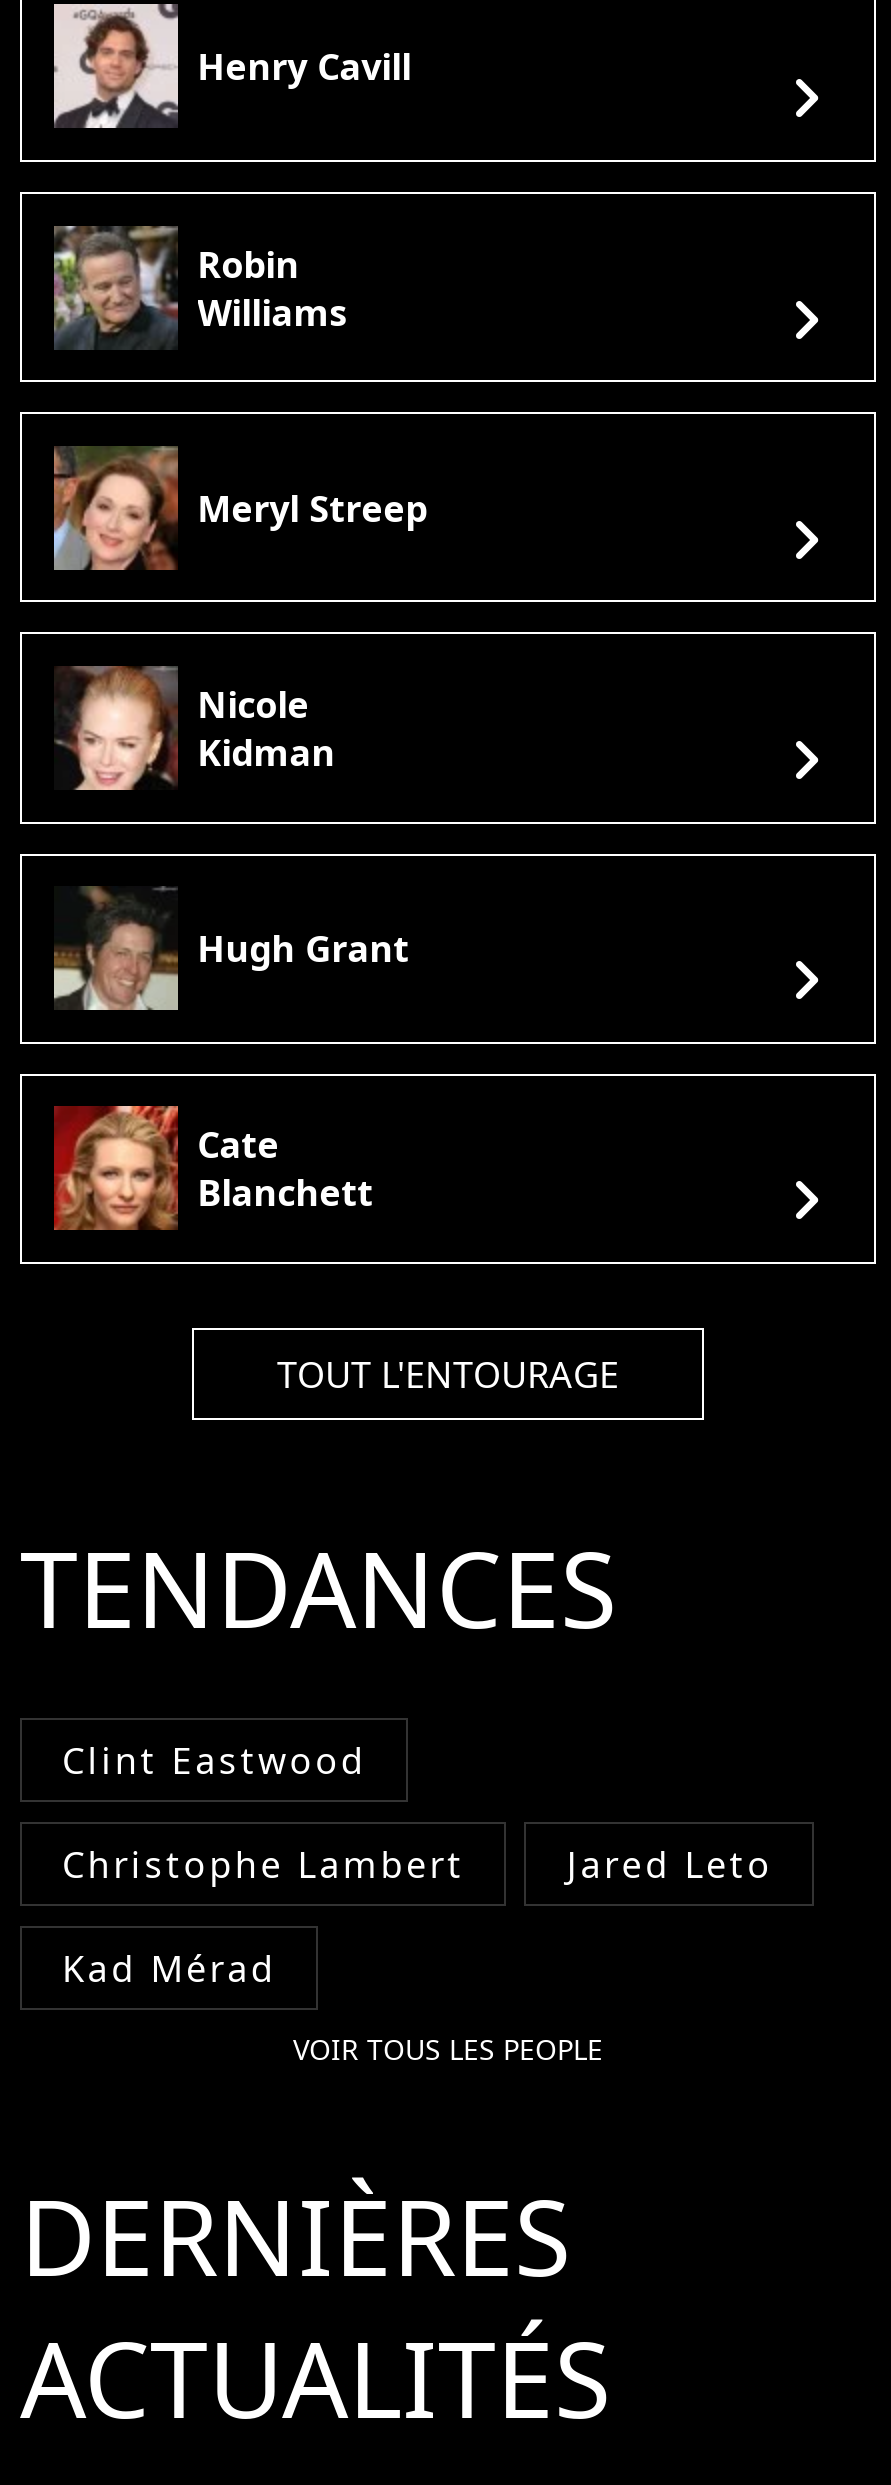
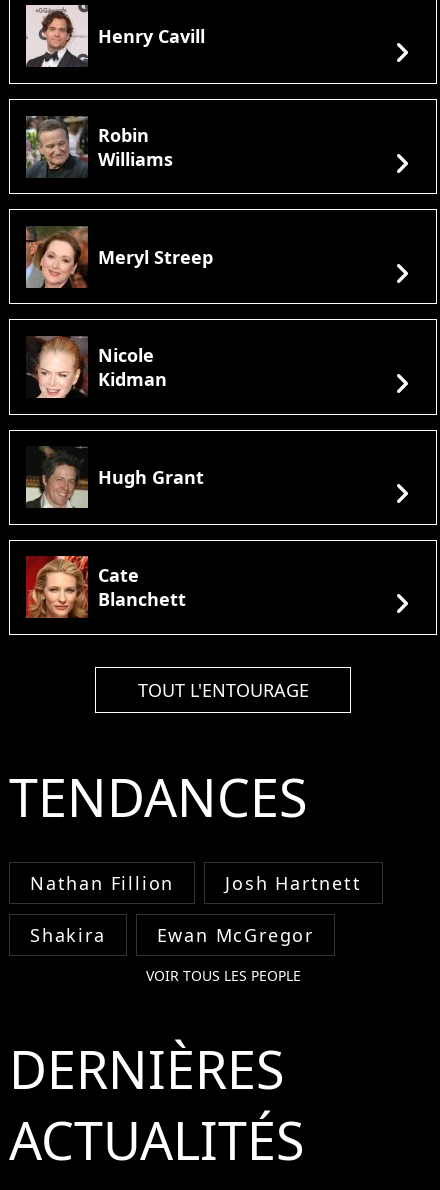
- Clint Eastwood
- Christophe Lambert
- Jared Leto
- Kad Mérad
+ Nathan Fillion
+ Josh Hartnett
+ Shakira
+ Ewan McGregor
